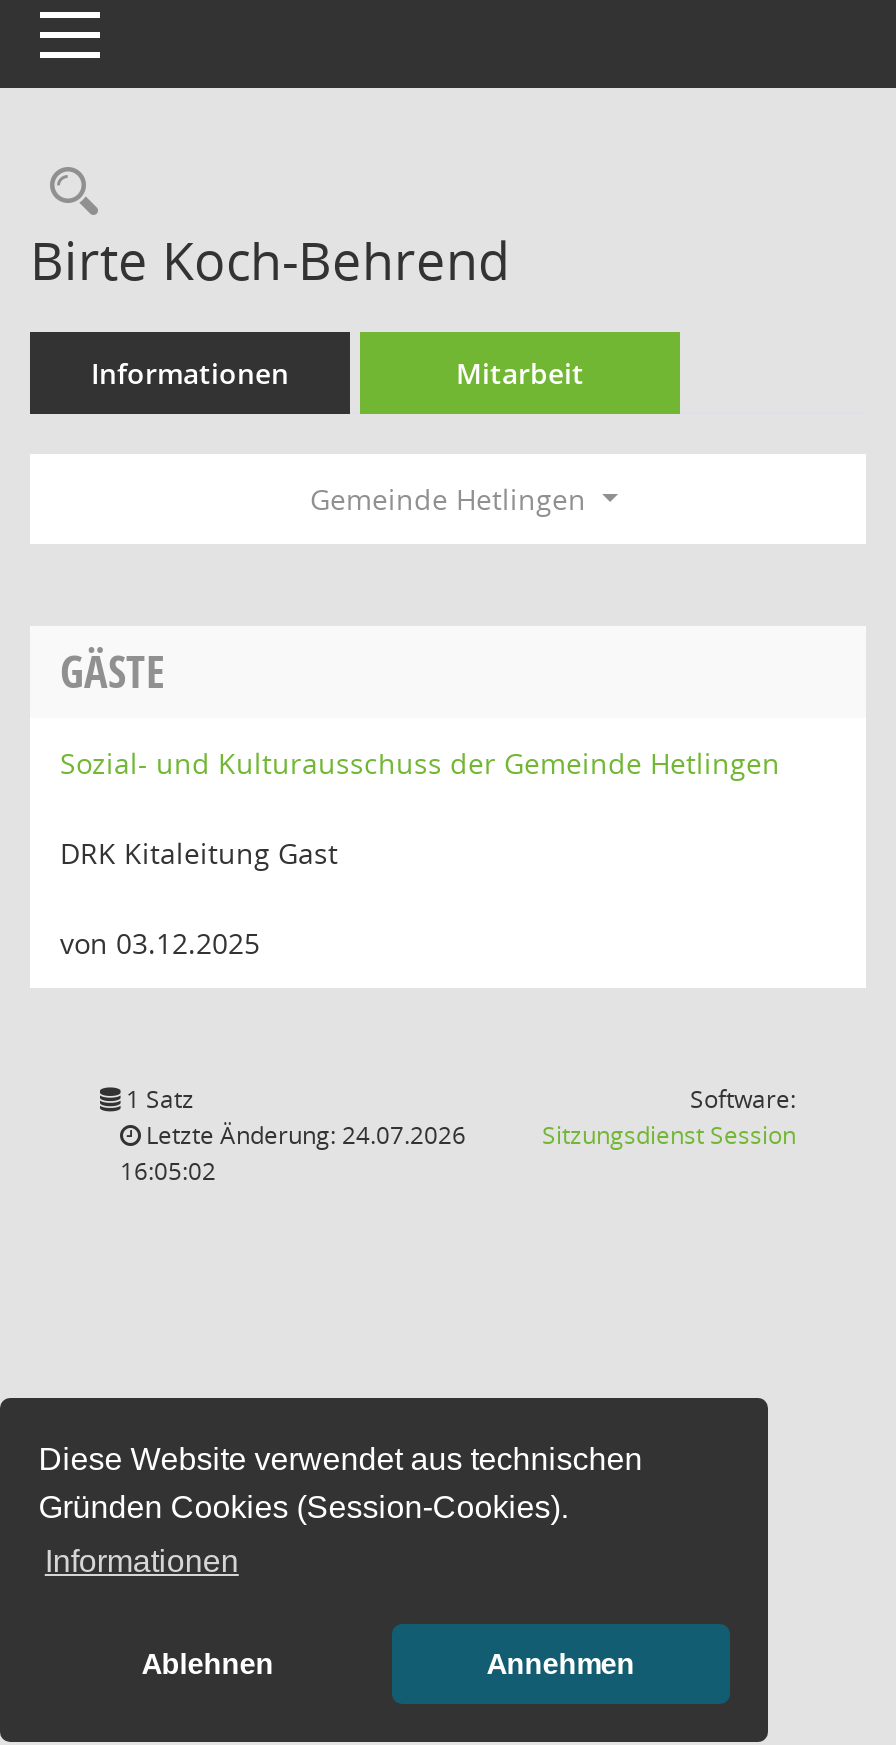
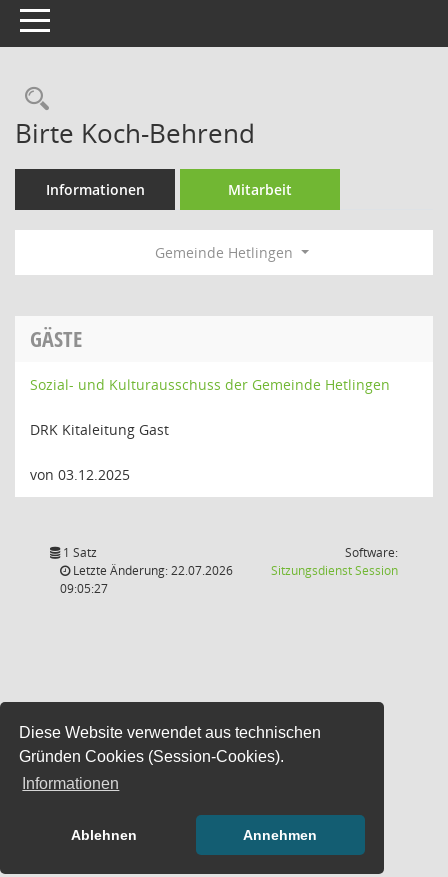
- Letzte Änderung: 24.07.2026
+ Letzte Änderung: 22.07.2026

- 16:05:02
+ 09:05:27
